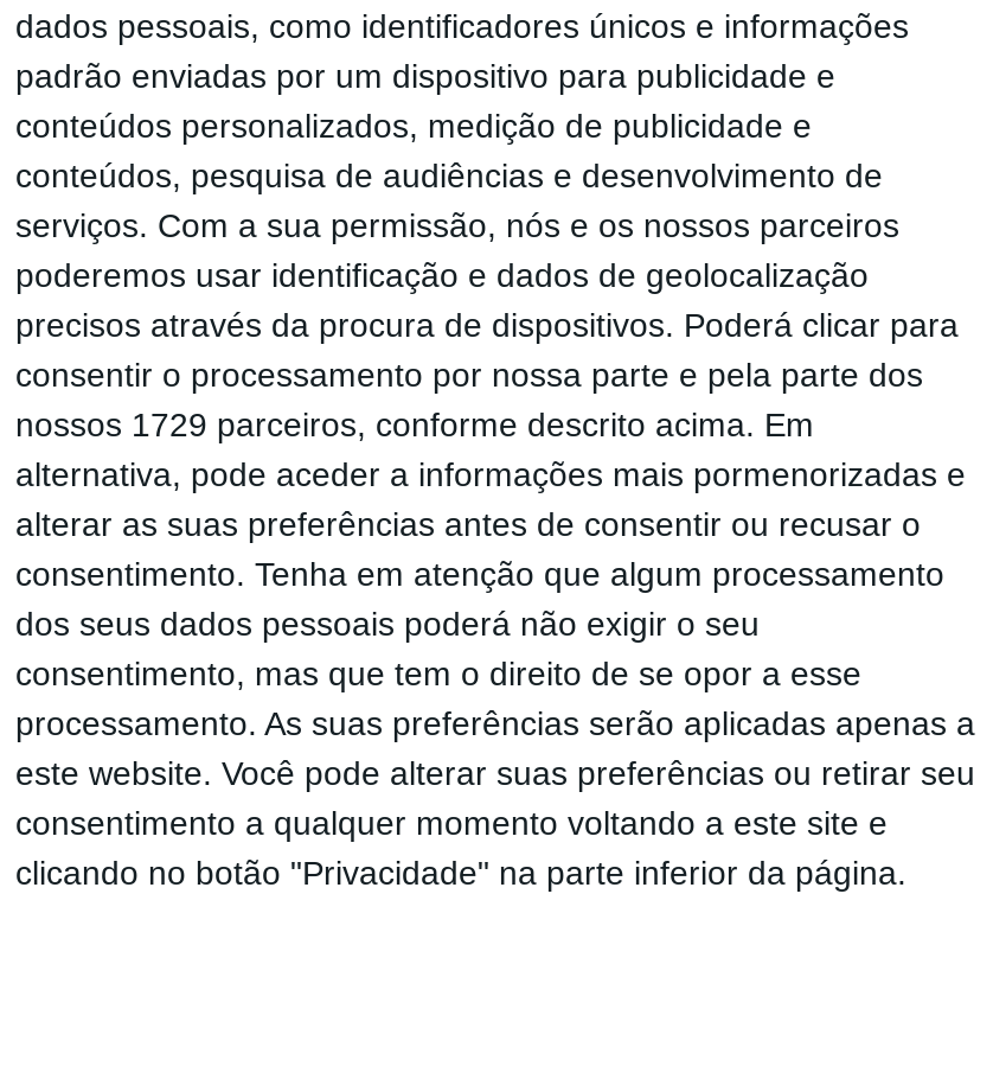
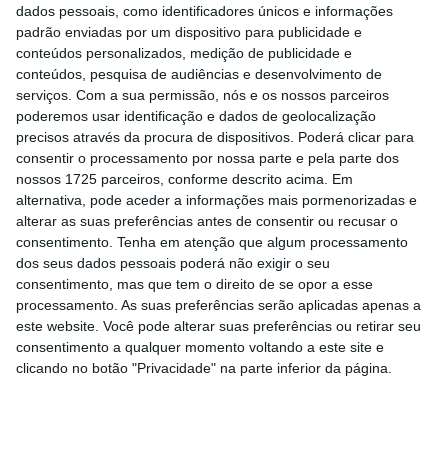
- nossos 1729 parceiros, conforme descrito acima. Em
+ nossos 1725 parceiros, conforme descrito acima. Em
